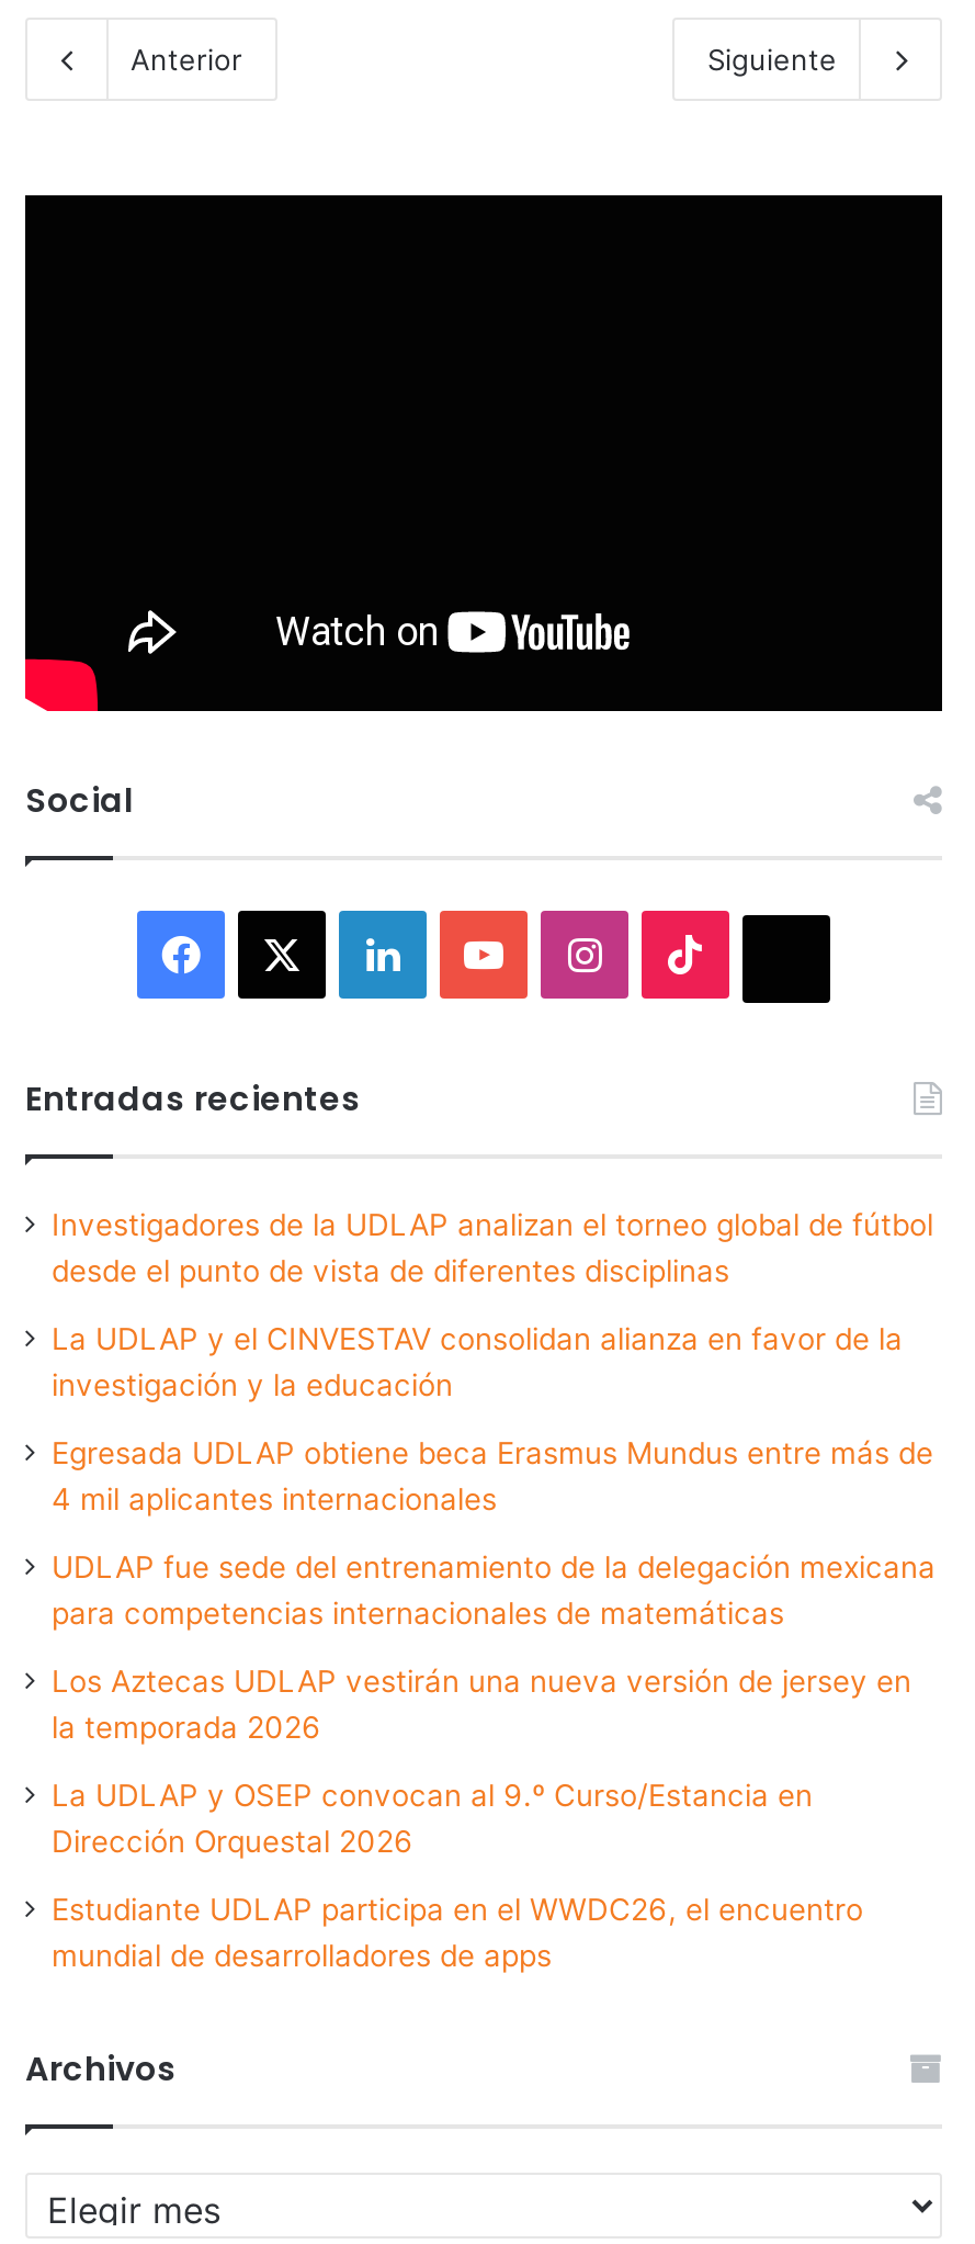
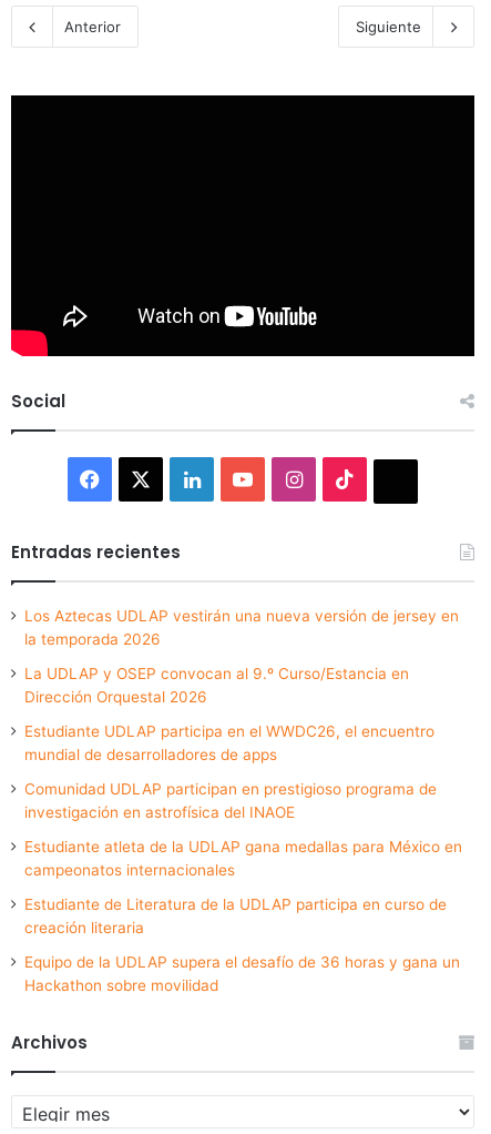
- Investigadores de la UDLAP analizan el torneo global de fútbol
- desde el punto de vista de diferentes disciplinas
- La UDLAP y el CINVESTAV consolidan alianza en favor de la
- investigación y la educación
- Egresada UDLAP obtiene beca Erasmus Mundus entre más de
- 4 mil aplicantes internacionales
- UDLAP fue sede del entrenamiento de la delegación mexicana
- para competencias internacionales de matemáticas

moved up: Los Aztecas UDLAP vestirán una nueva versión de jersey en | la temporada 2026 | La UDLAP y OSEP convocan al 9.º Curso/Estancia en | Dirección Orquestal 2026 | Estudiante UDLAP participa en el WWDC26, el encuentro | mundial de desarrolladores de apps

+ Comunidad UDLAP participan en prestigioso programa de
+ investigación en astrofísica del INAOE
+ Estudiante atleta de la UDLAP gana medallas para México en
+ campeonatos internacionales
+ Estudiante de Literatura de la UDLAP participa en curso de
+ creación literaria
+ Equipo de la UDLAP supera el desafío de 36 horas y gana un
+ Hackathon sobre movilidad
